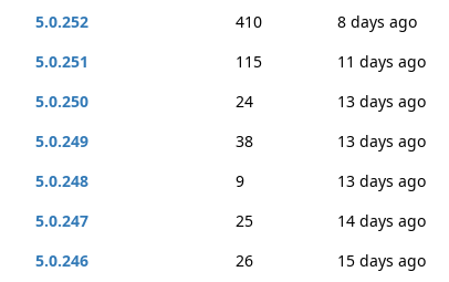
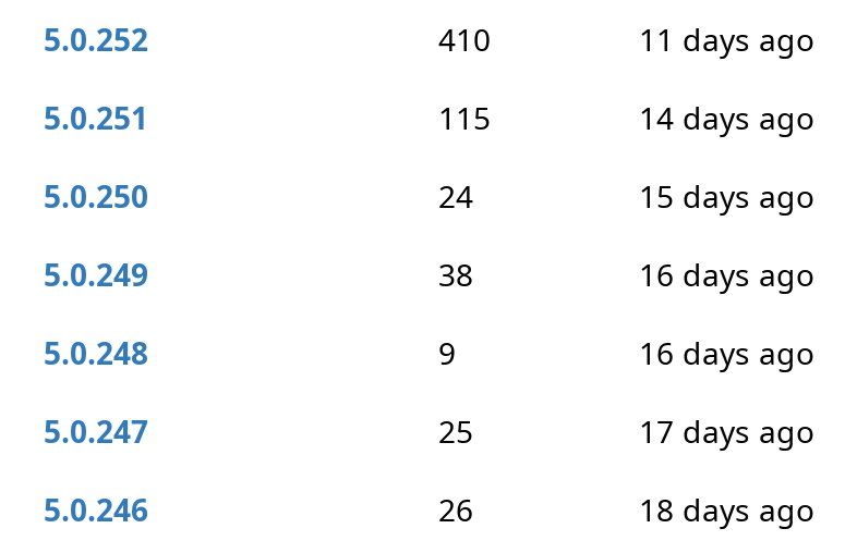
- 8 days ago
+ 11 days ago

- 11 days ago
+ 14 days ago

- 13 days ago
+ 15 days ago

- 13 days ago
+ 16 days ago

- 13 days ago
+ 16 days ago

- 14 days ago
+ 17 days ago

- 15 days ago
+ 18 days ago
